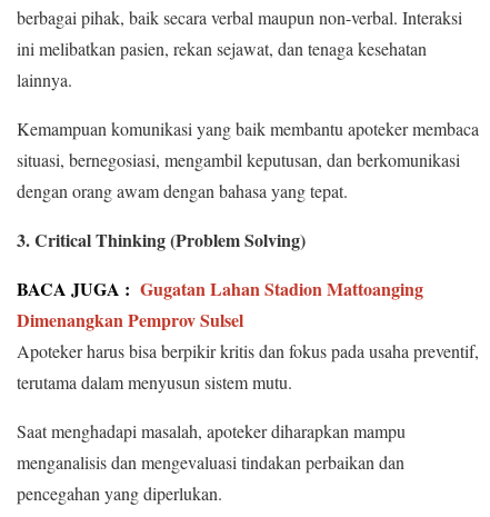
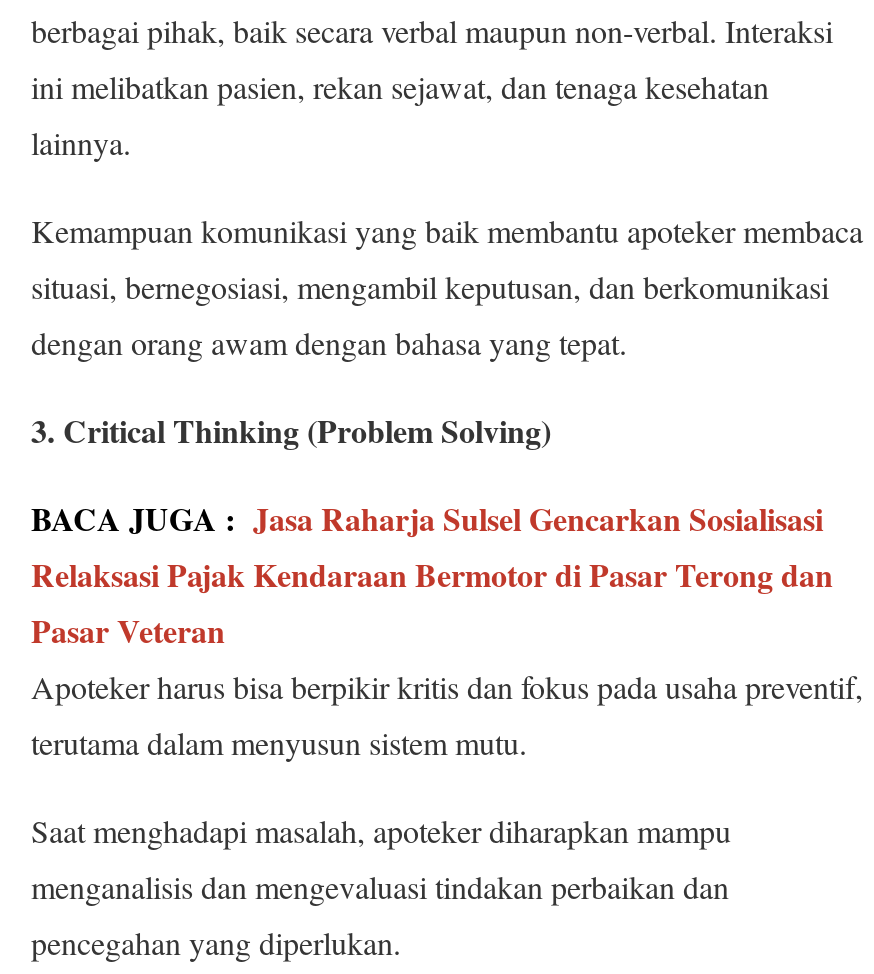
- BACA JUGA : Gugatan Lahan Stadion Mattoanging
- Dimenangkan Pemprov Sulsel
+ BACA JUGA : Jasa Raharja Sulsel Gencarkan Sosialisasi
+ Relaksasi Pajak Kendaraan Bermotor di Pasar Terong dan
+ Pasar Veteran
